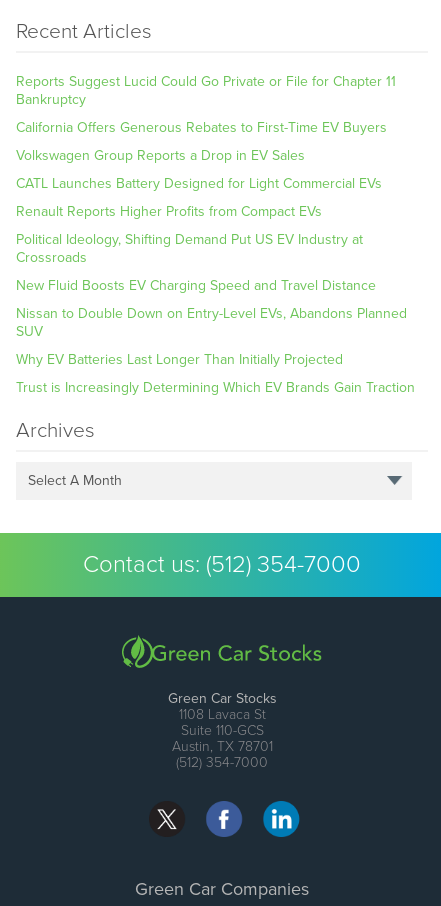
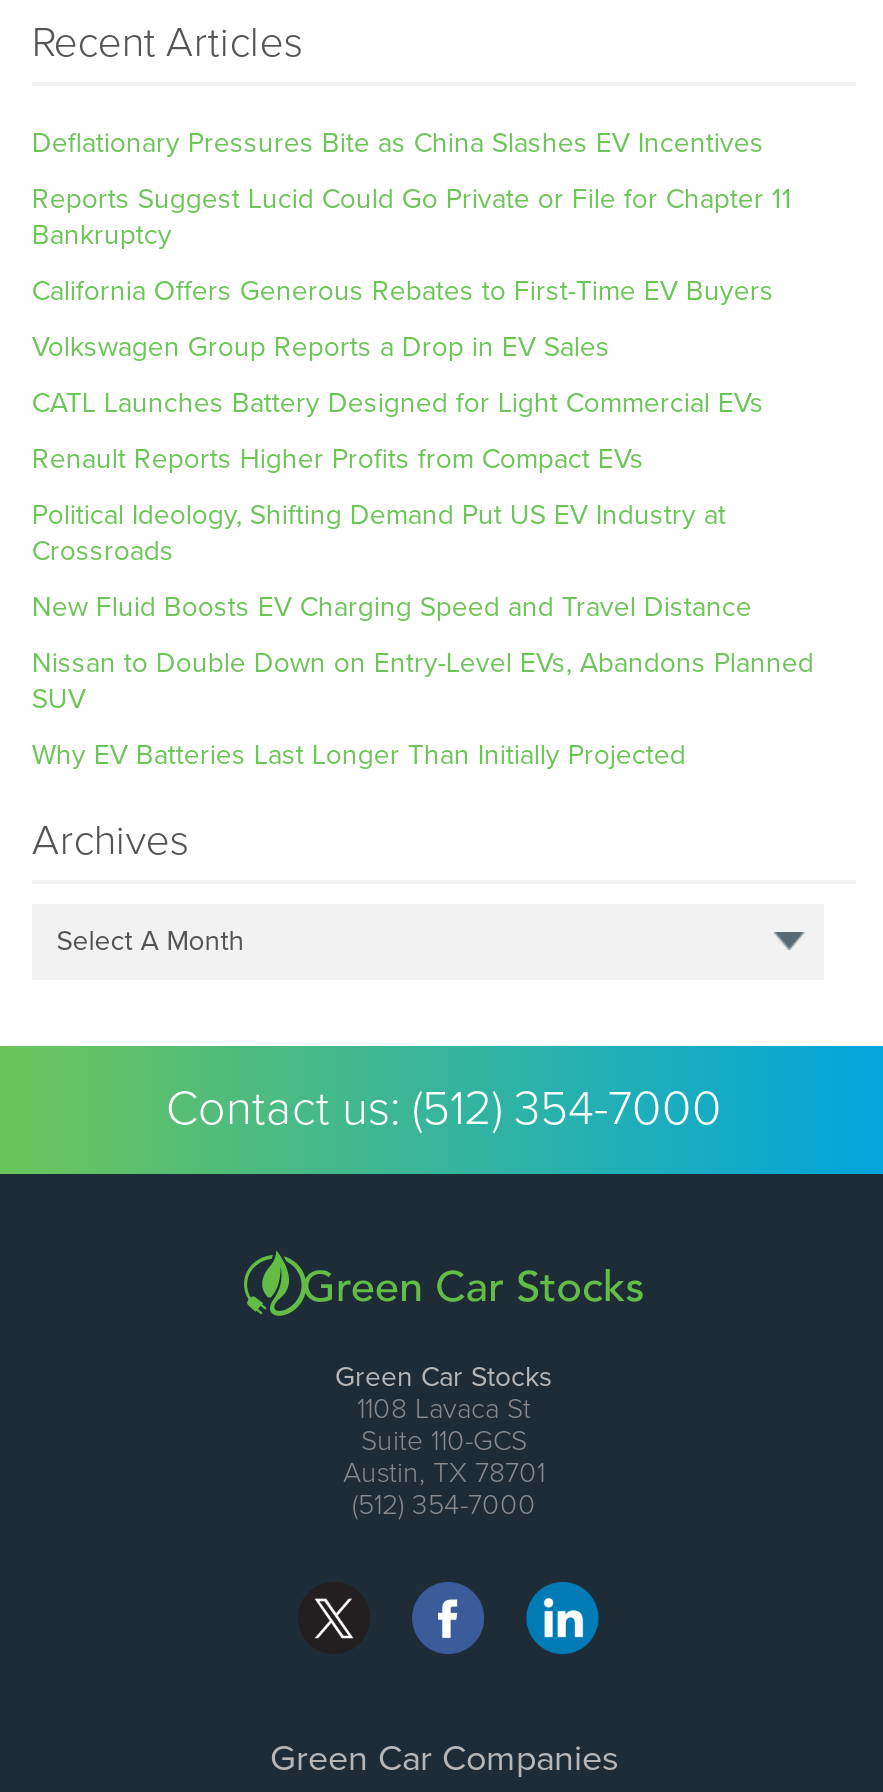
+ Deflationary Pressures Bite as China Slashes EV Incentives

moved down: Reports Suggest Lucid Could Go Private or File for Chapter 11 | Bankruptcy | California Offers Generous Rebates to First-Time EV Buyers | ... | SUV | Why EV Batteries Last Longer Than Initially Projected

- Trust is Increasingly Determining Which EV Brands Gain Traction
